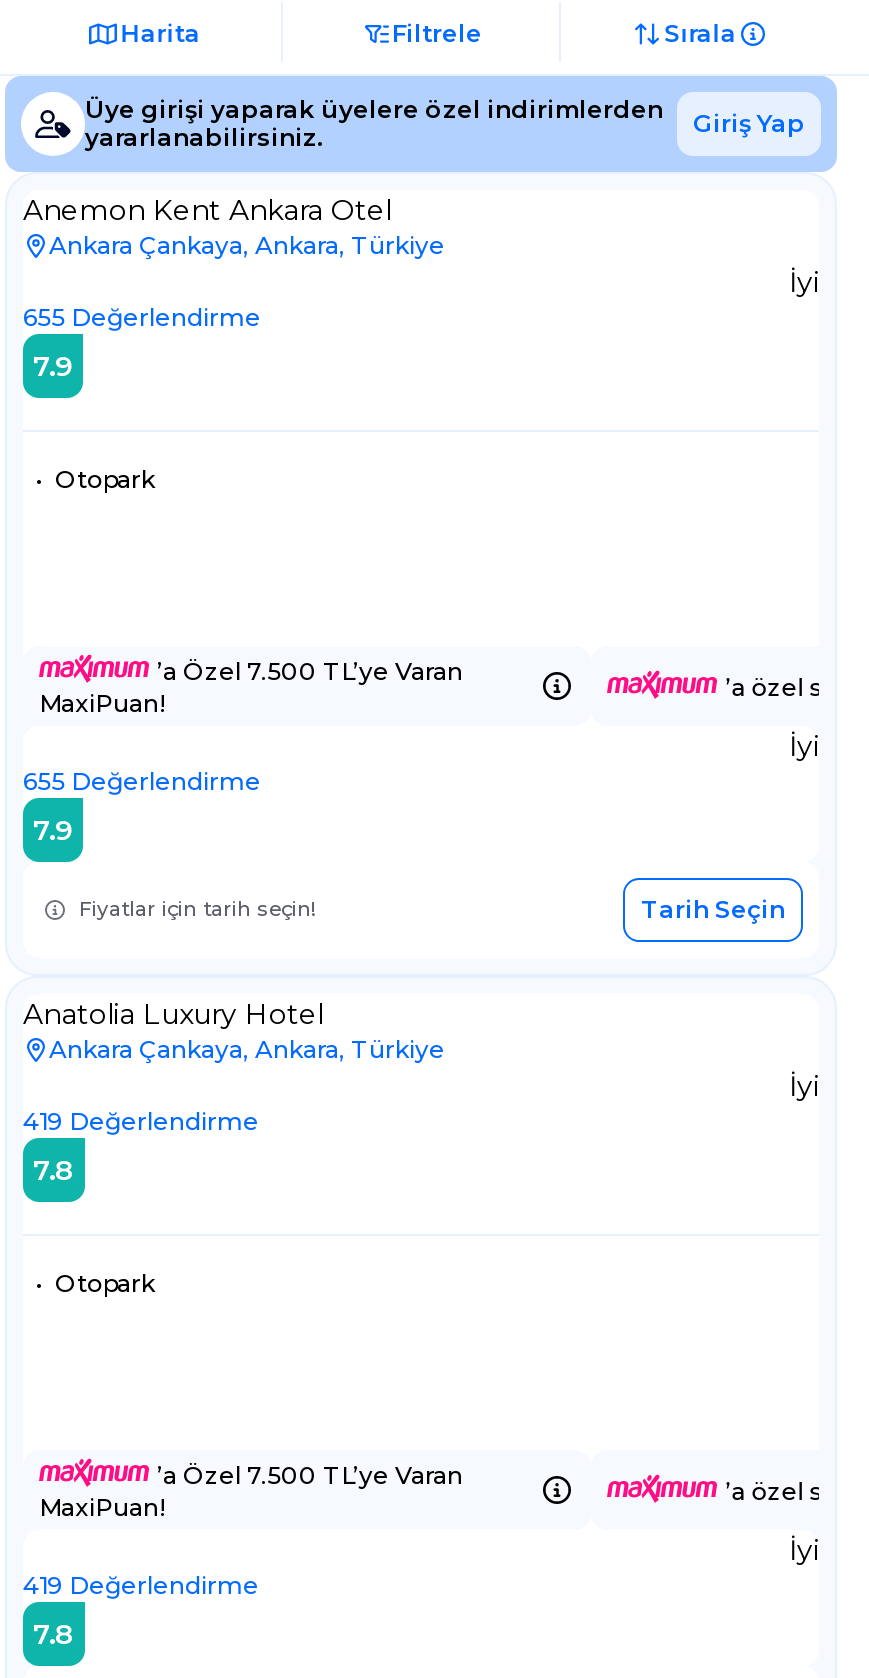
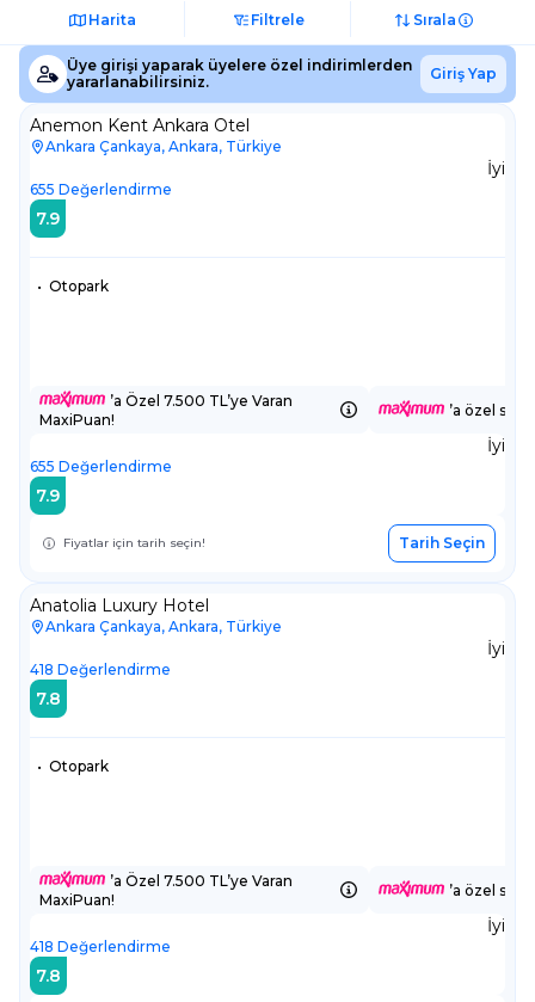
- 419 Değerlendirme
+ 418 Değerlendirme

- 419 Değerlendirme
+ 418 Değerlendirme
